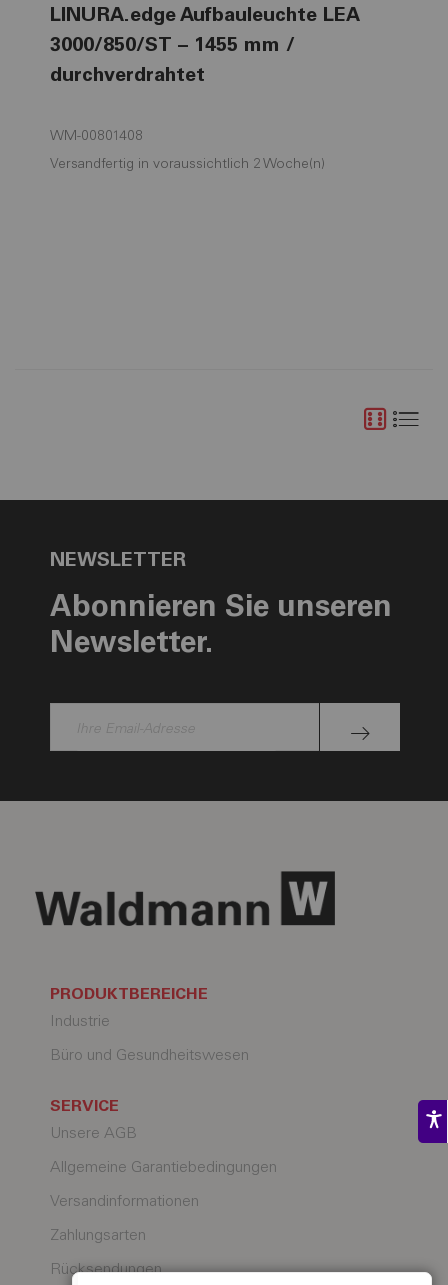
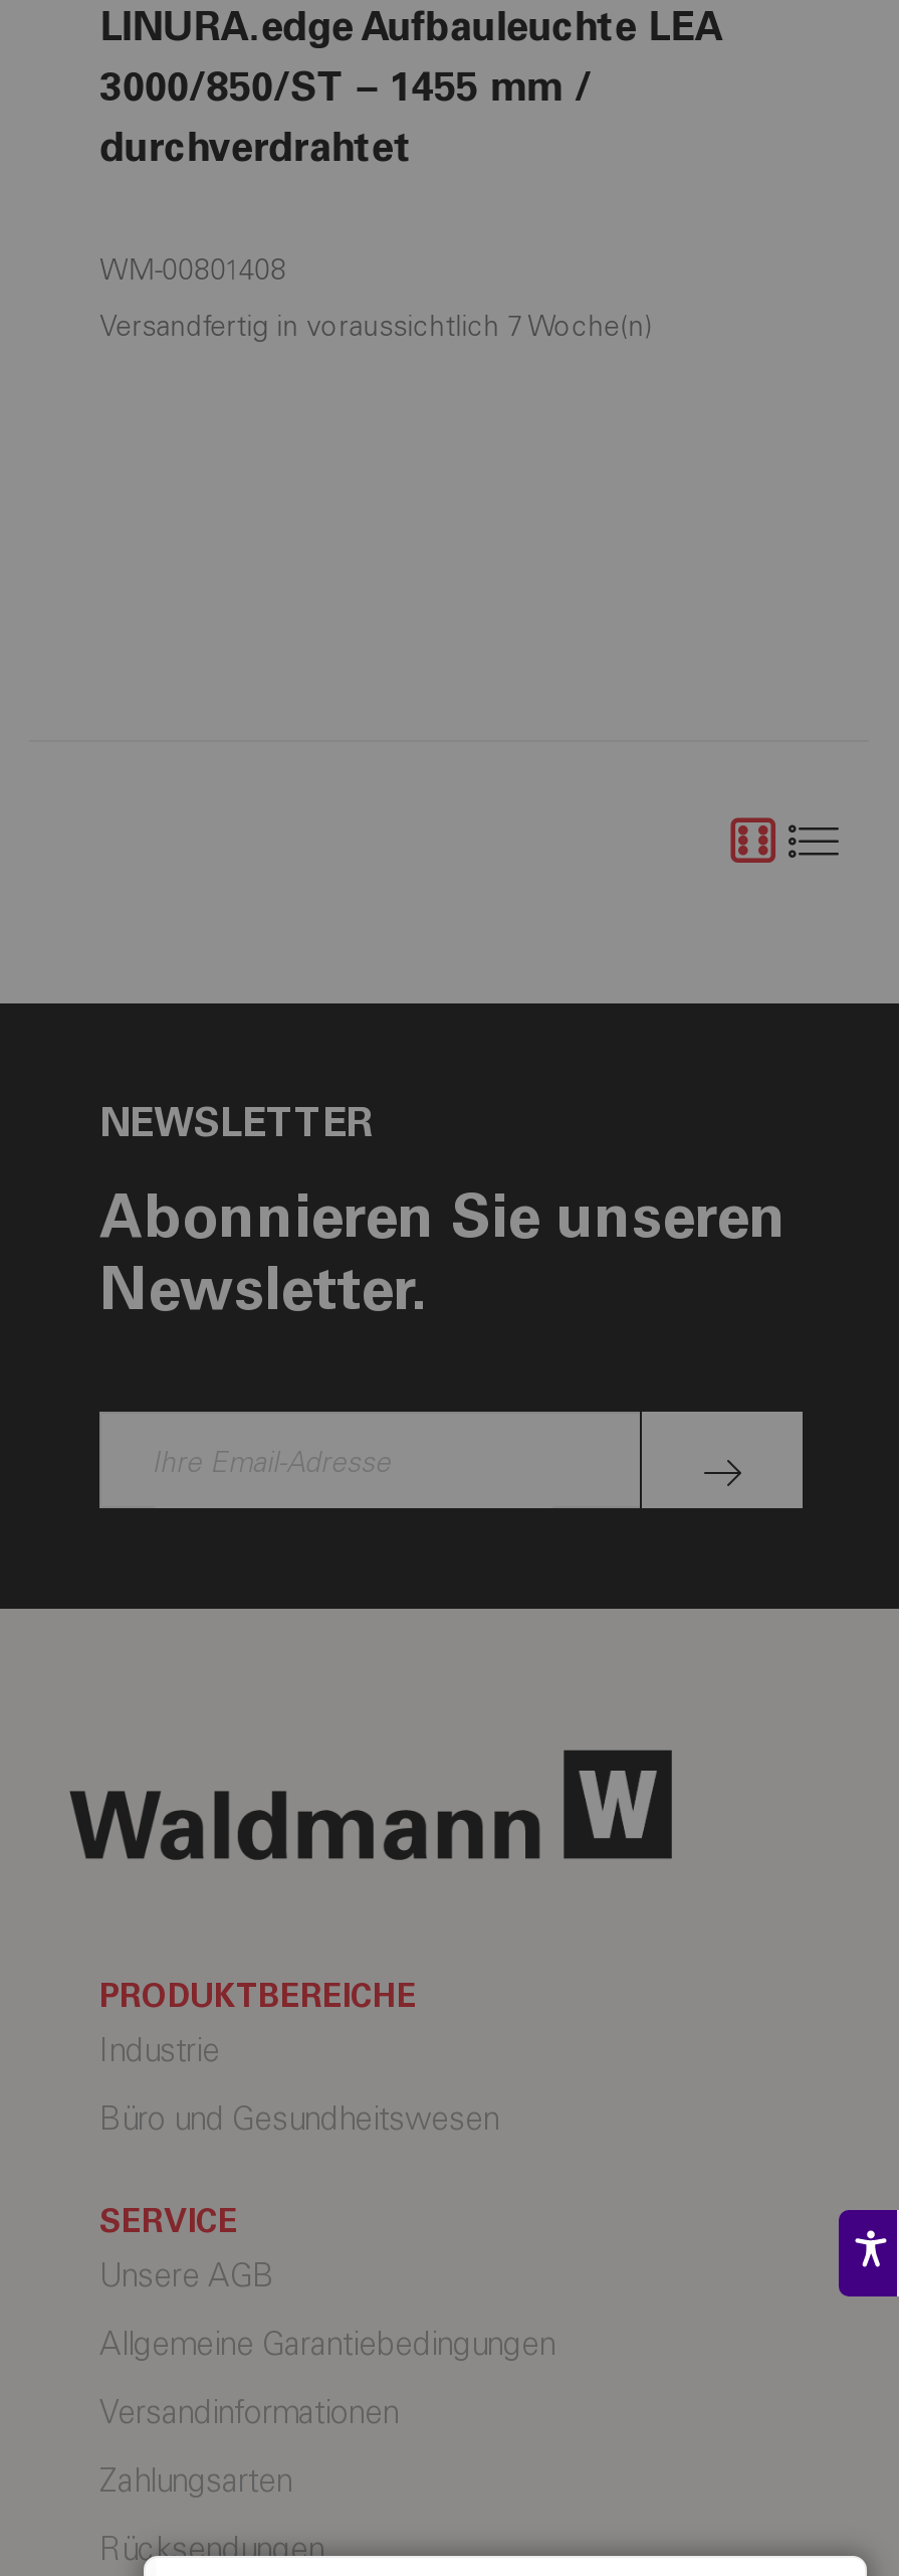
- Versandfertig in voraussichtlich 2 Woche(n)
+ Versandfertig in voraussichtlich 7 Woche(n)
